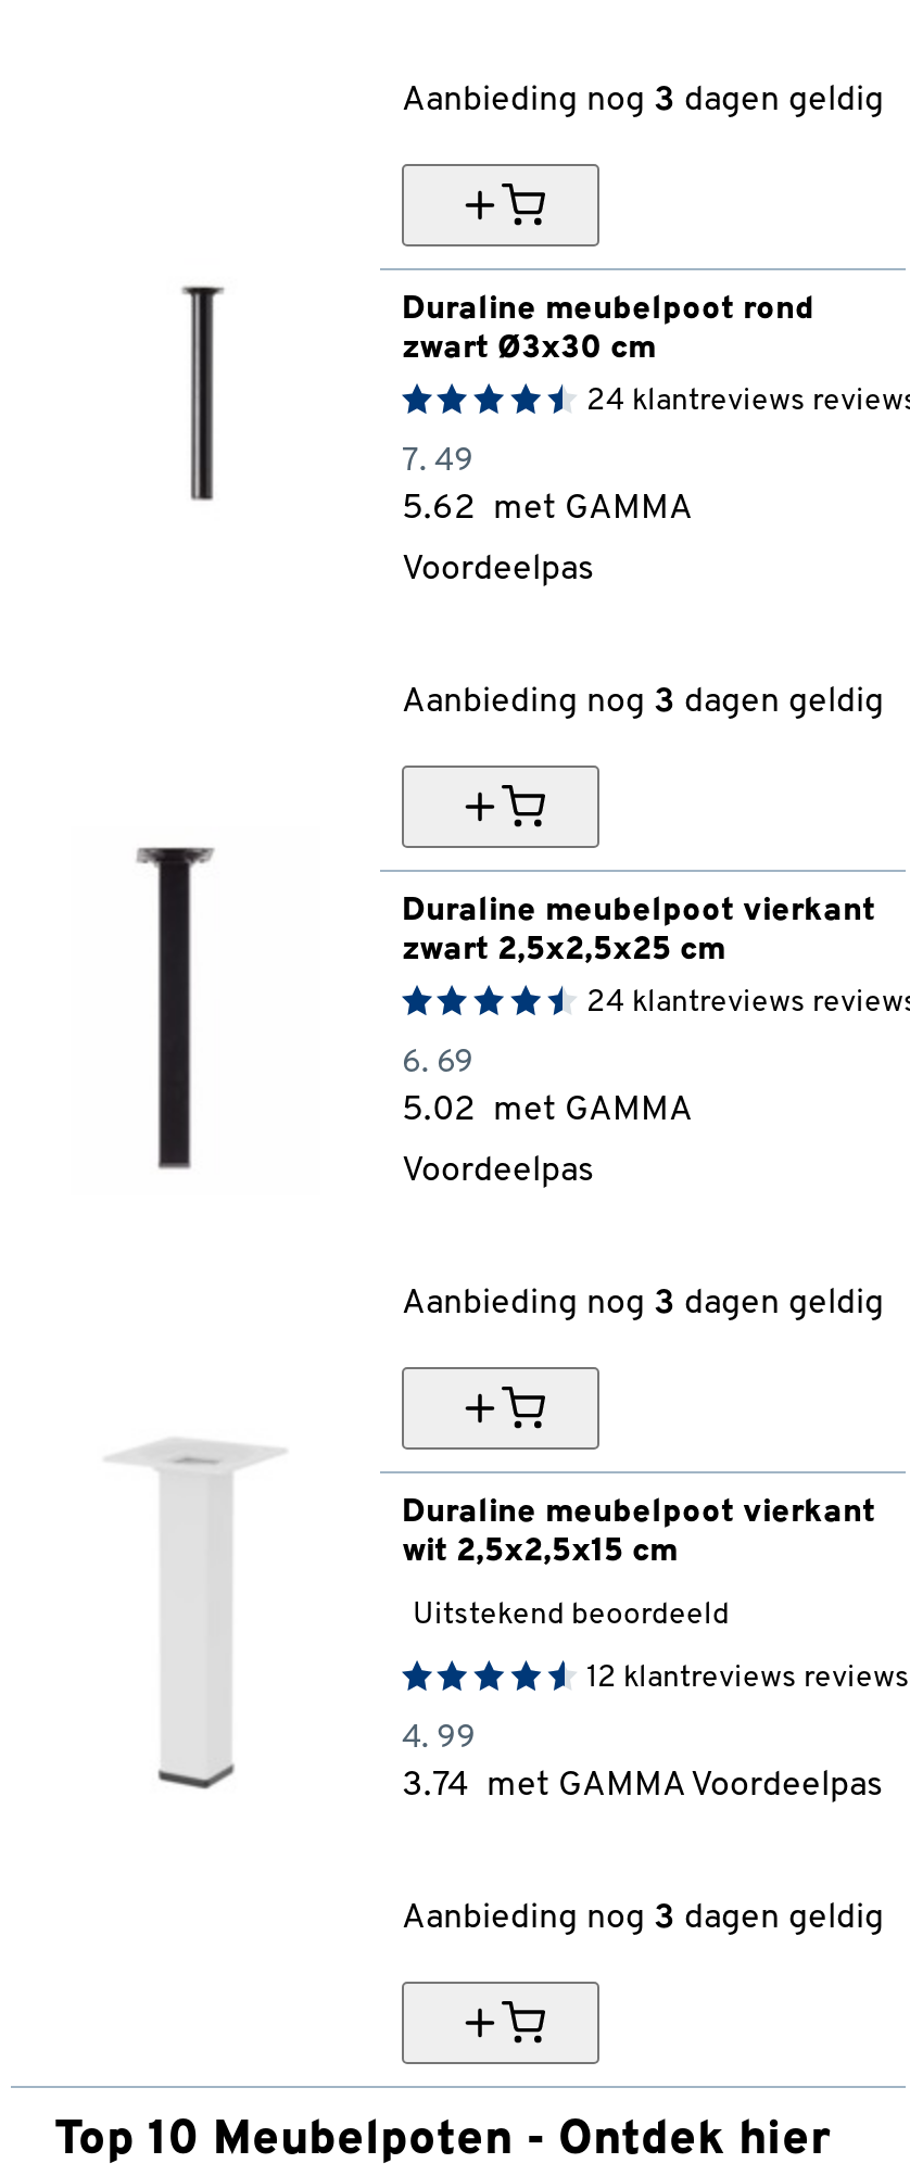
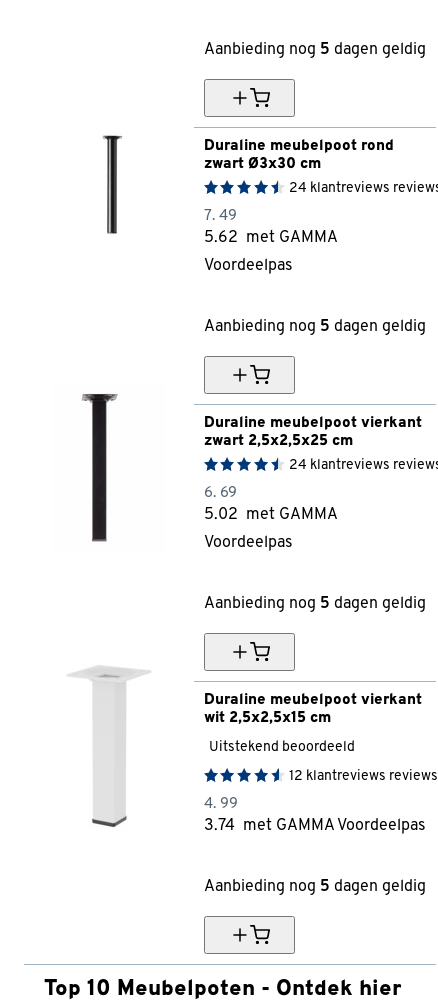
- Aanbieding nog 3 dagen geldig
+ Aanbieding nog 5 dagen geldig

- Aanbieding nog 3 dagen geldig
+ Aanbieding nog 5 dagen geldig

- Aanbieding nog 3 dagen geldig
+ Aanbieding nog 5 dagen geldig

- Aanbieding nog 3 dagen geldig
+ Aanbieding nog 5 dagen geldig
